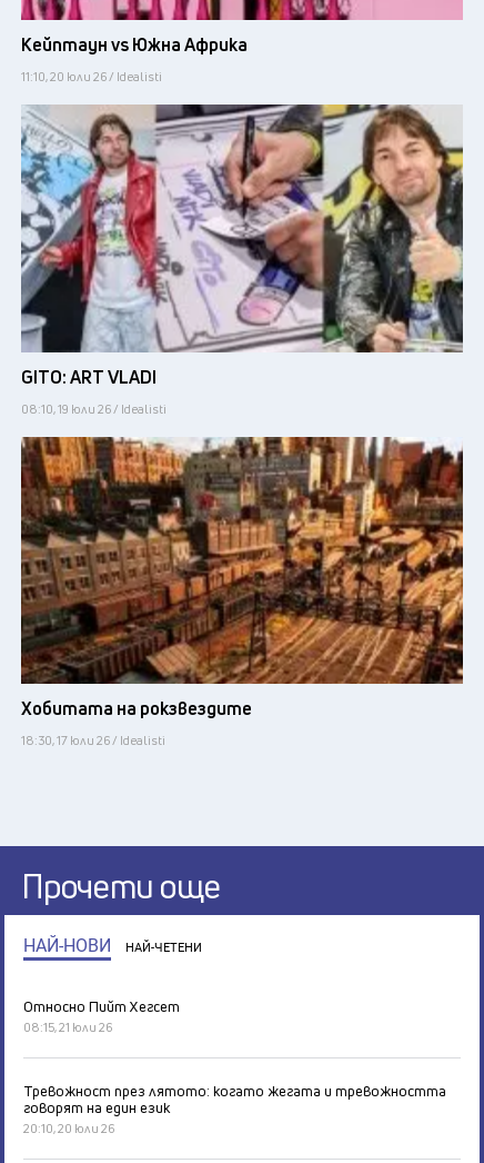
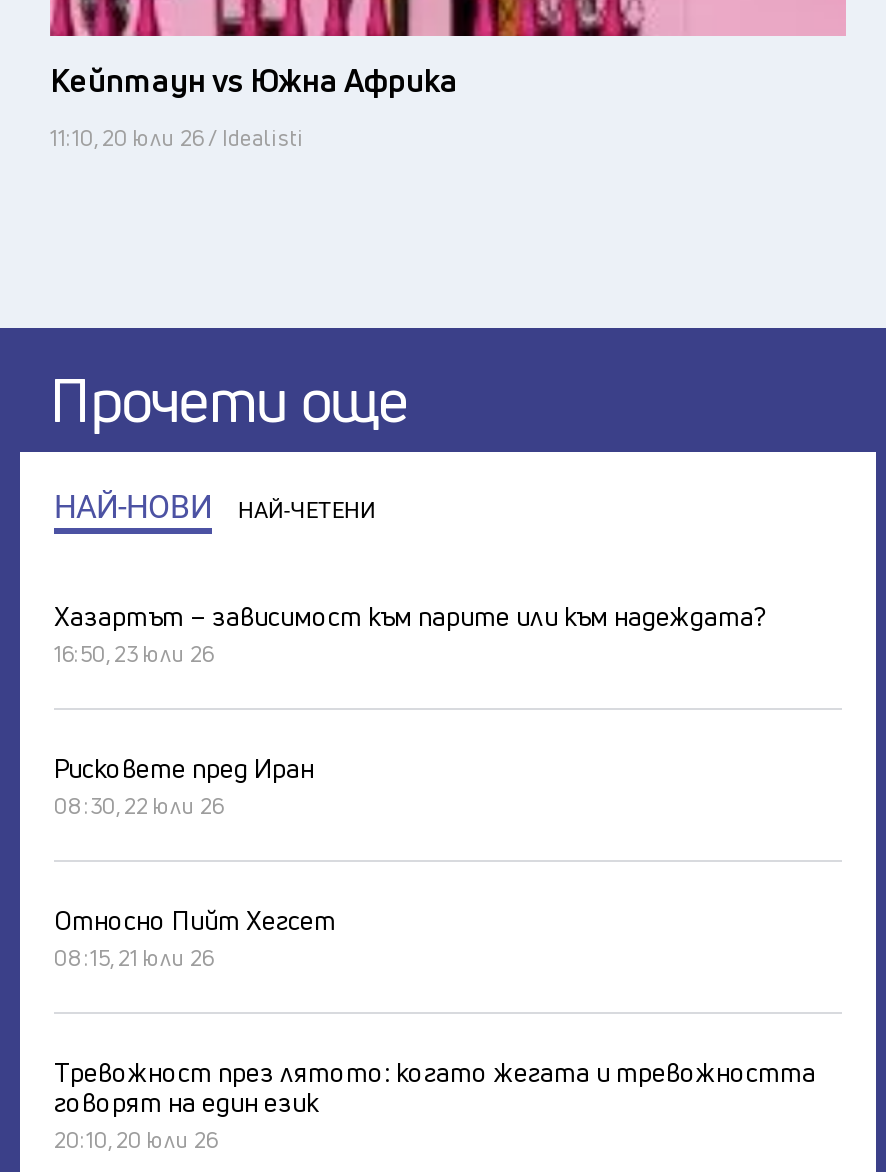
- [image]
- GITO: ART VLADI
- 08:10, 19 юли 26 / Idealisti

- [image]
- Хобитата на рокзвездите
- 18:30, 17 юли 26 / Idealisti

moved up: Прочети още | НАЙ-НОВИ | НАЙ-ЧЕТЕНИ

+ Хазартът – зависимост към парите или към надеждата?
+ 16:50, 23 юли 26
+ Рисковете пред Иран
+ 08:30, 22 юли 26
